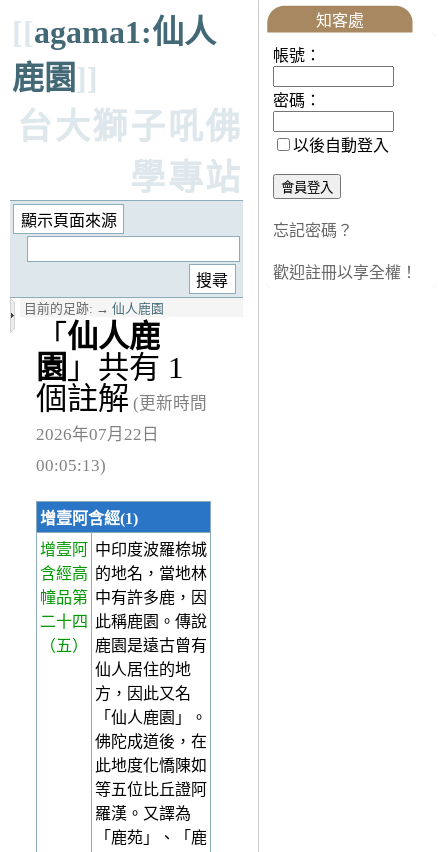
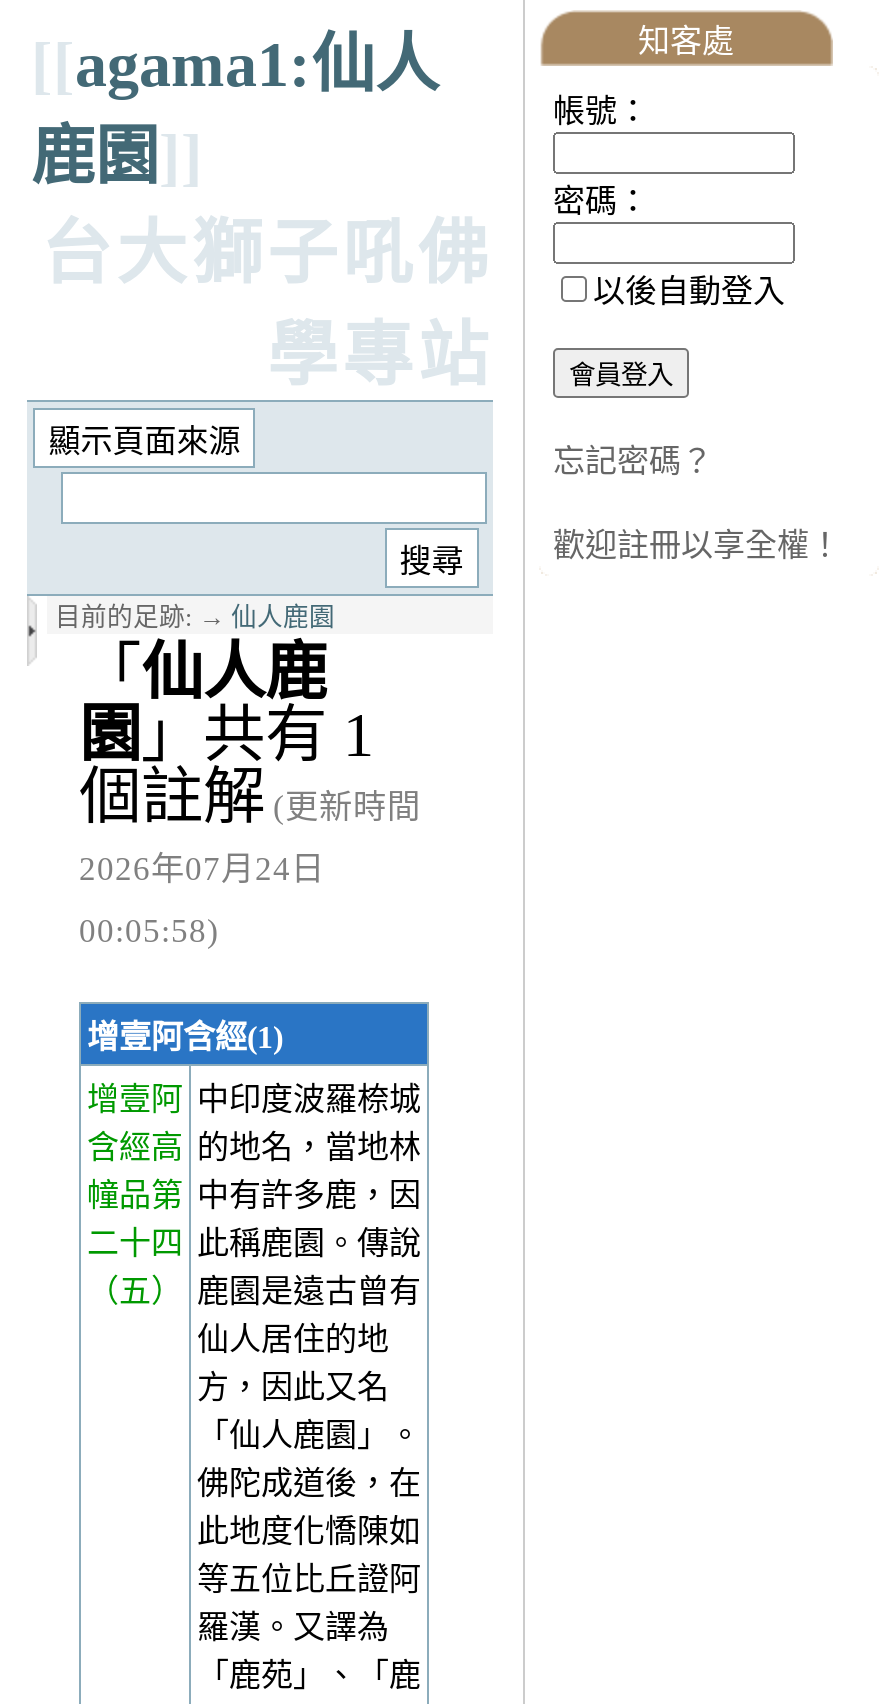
- 2026年07月22日
+ 2026年07月24日

- 00:05:13)
+ 00:05:58)
